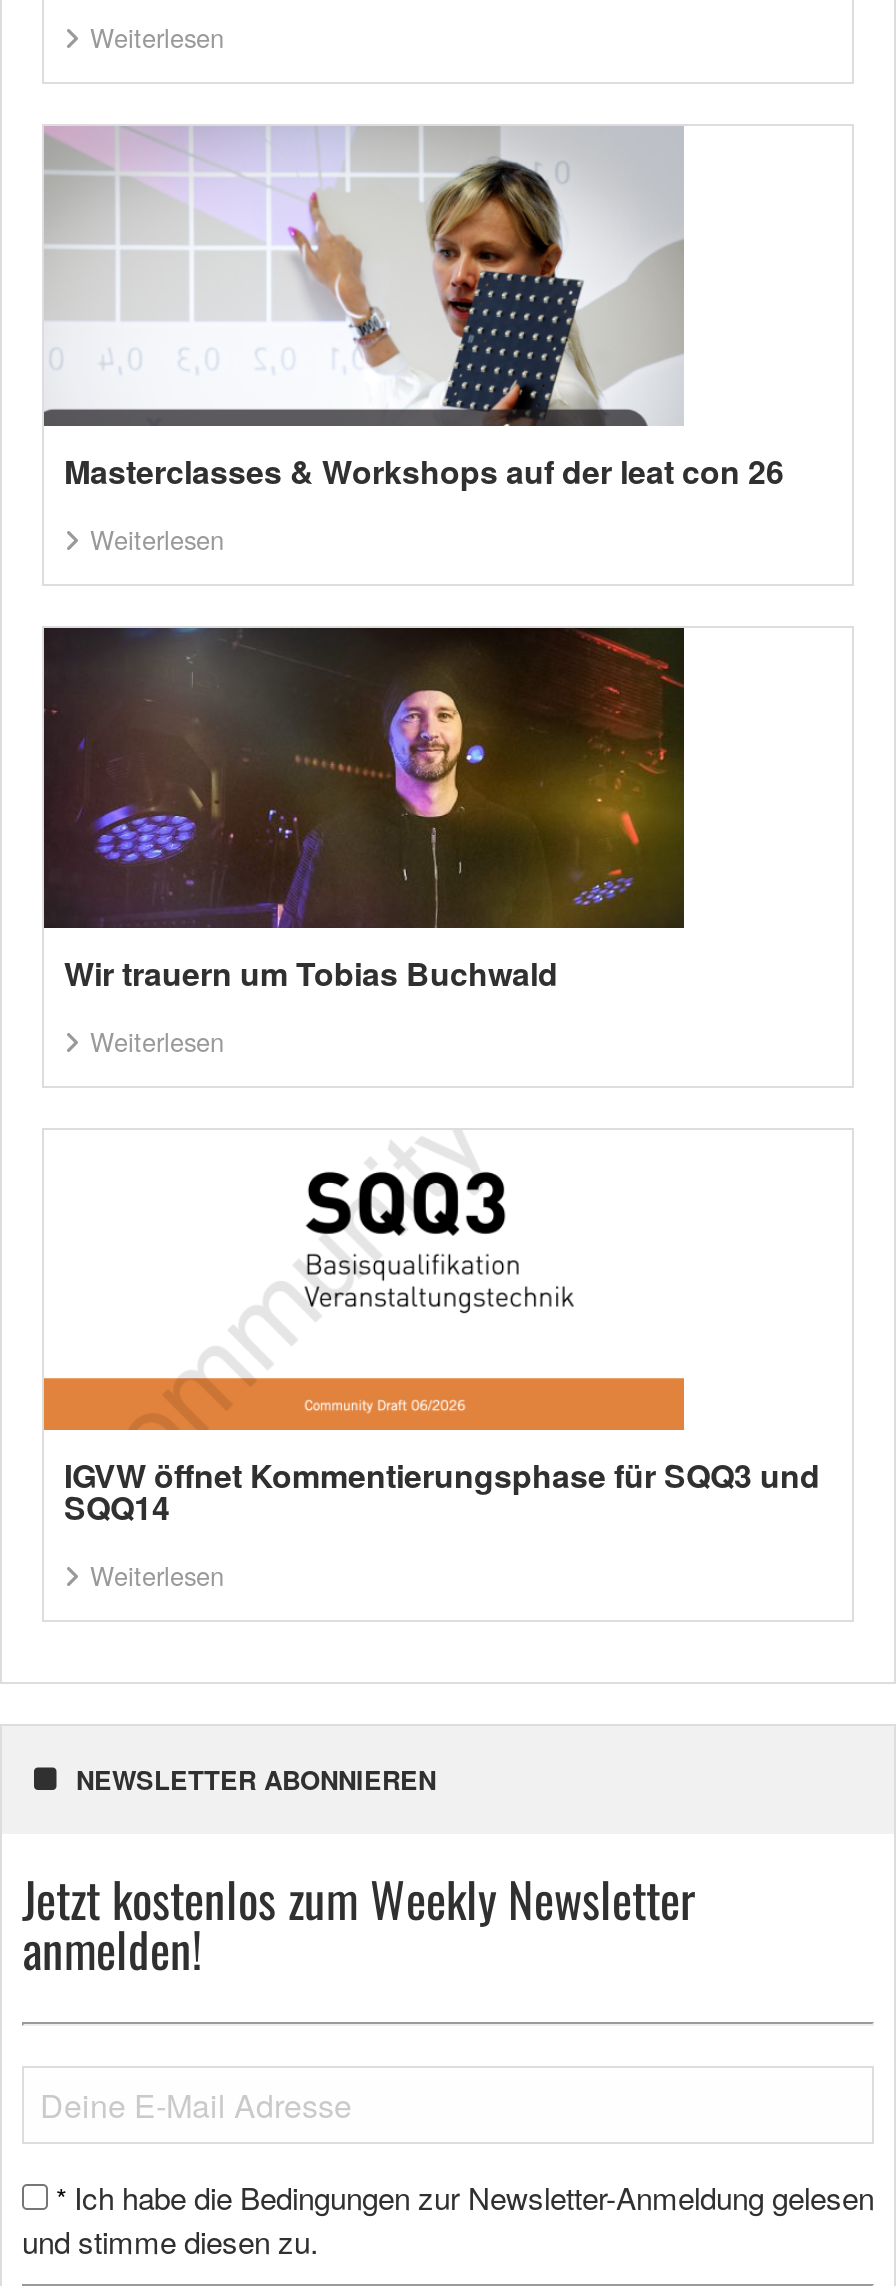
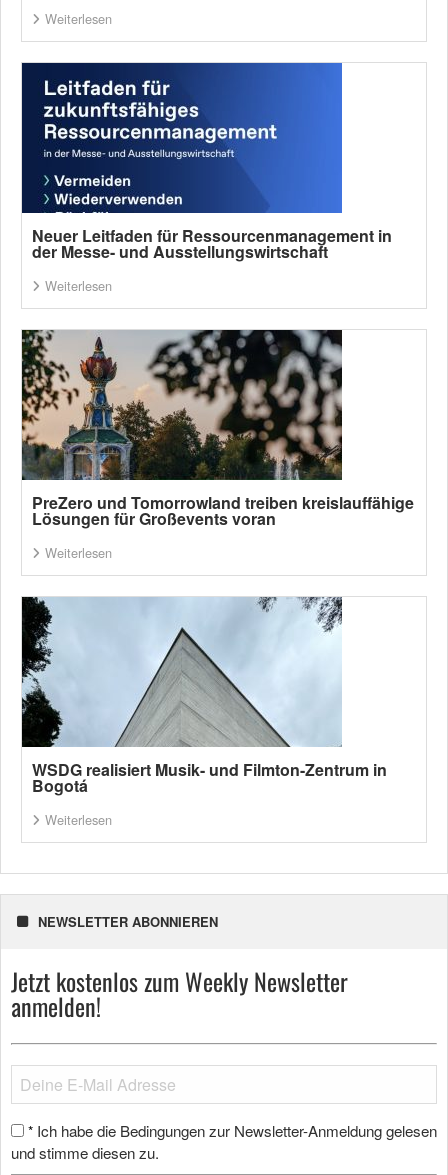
- [image]
- Masterclasses & Workshops auf der leat con 26
+ [image]
+ Neuer Leitfaden für Ressourcenmanagement in
+ der Messe- und Ausstellungswirtschaft

- [image]
- Wir trauern um Tobias Buchwald
+ [image]
+ PreZero und Tomorrowland treiben kreislauffähige
+ Lösungen für Großevents voran

- [image]
- IGVW öffnet Kommentierungsphase für SQQ3 und
- SQQ14
+ [image]
+ WSDG realisiert Musik- und Filmton-Zentrum in
+ Bogotá
